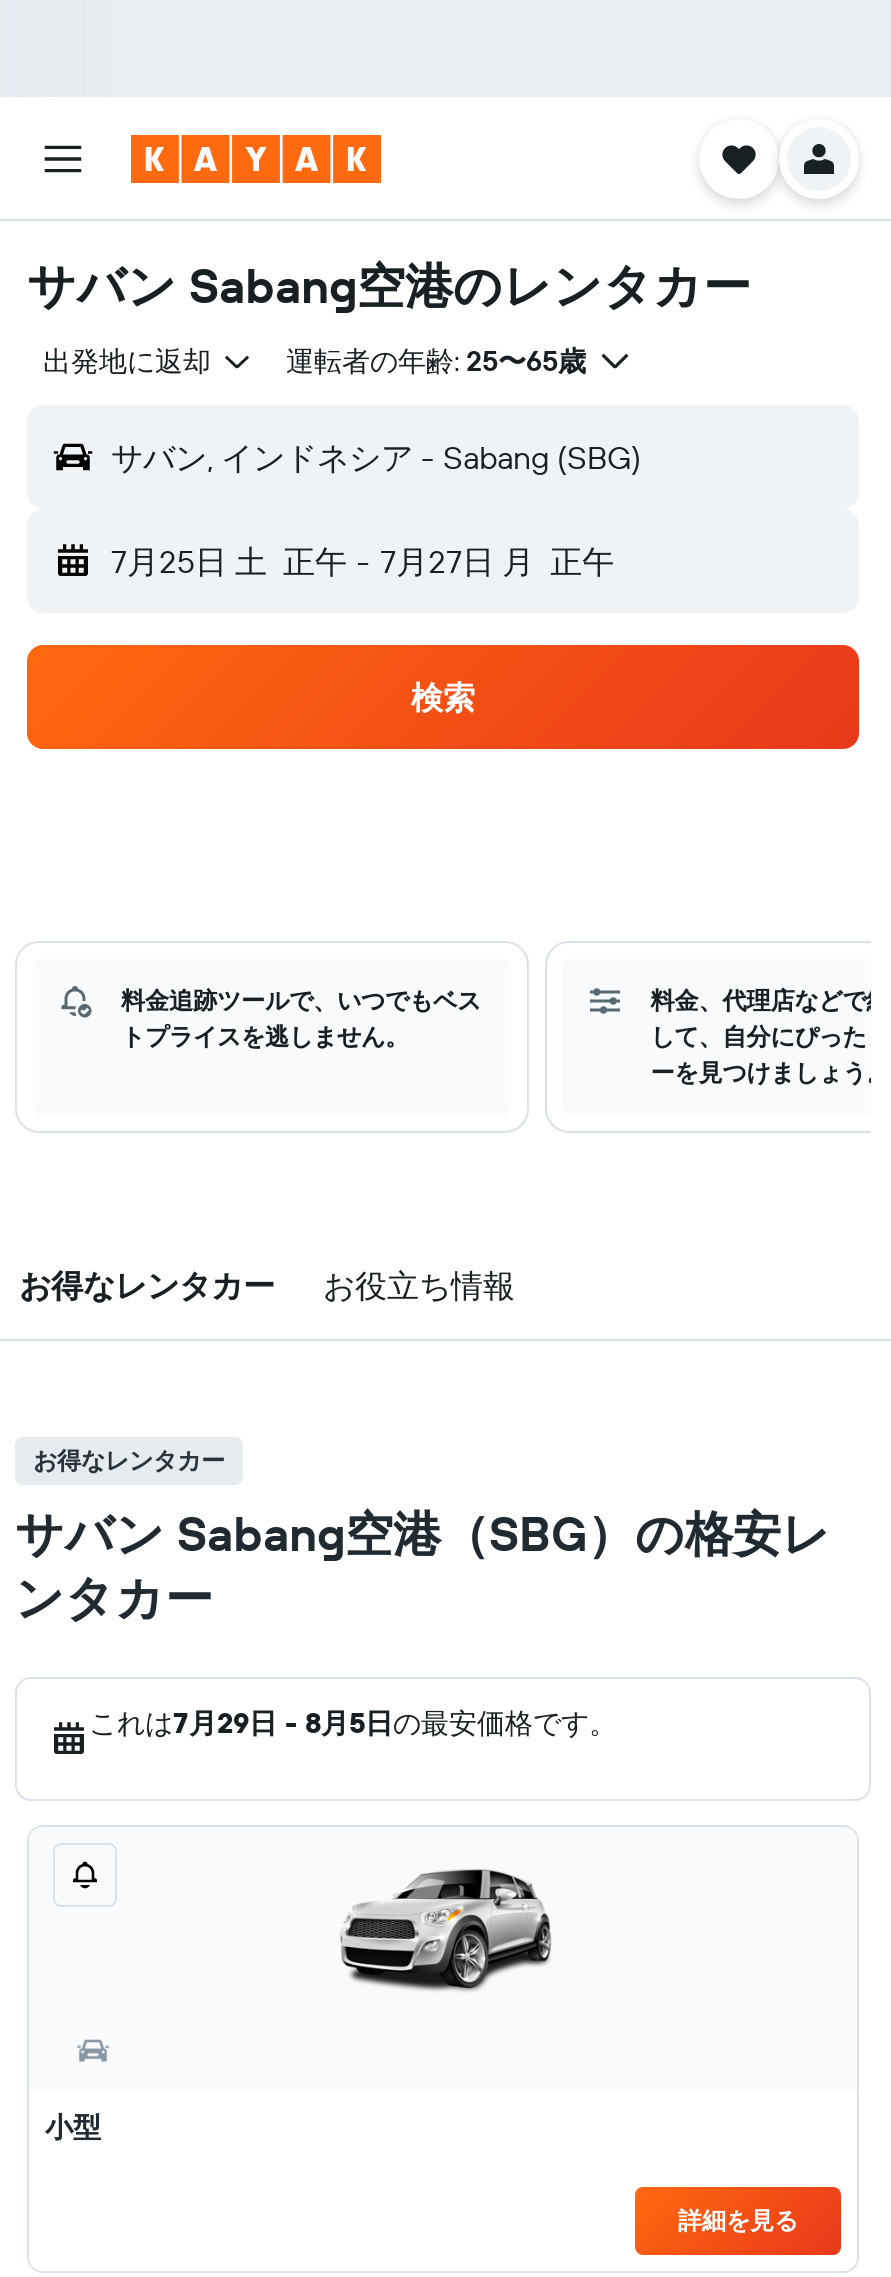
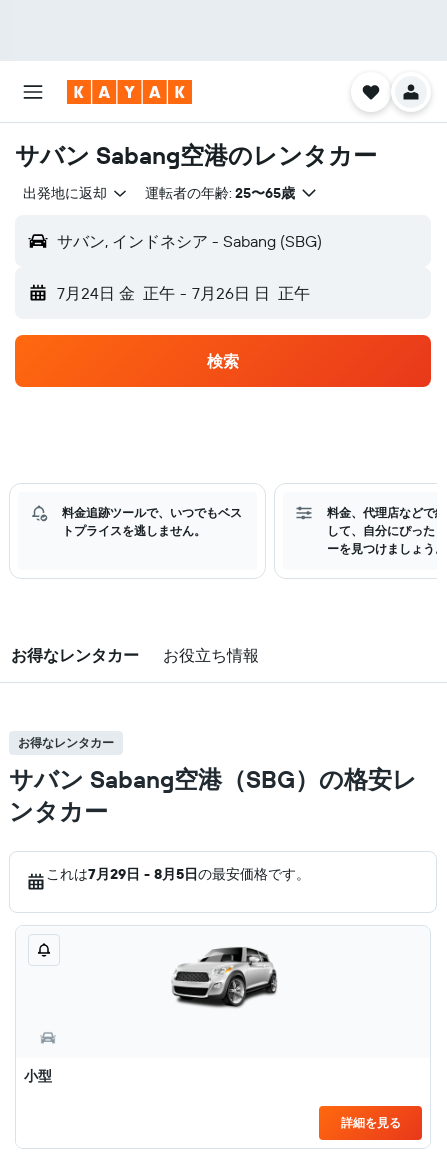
- 7月25日 土 正午 - 7月27日 月 正午
+ 7月24日 金 正午 - 7月26日 日 正午
